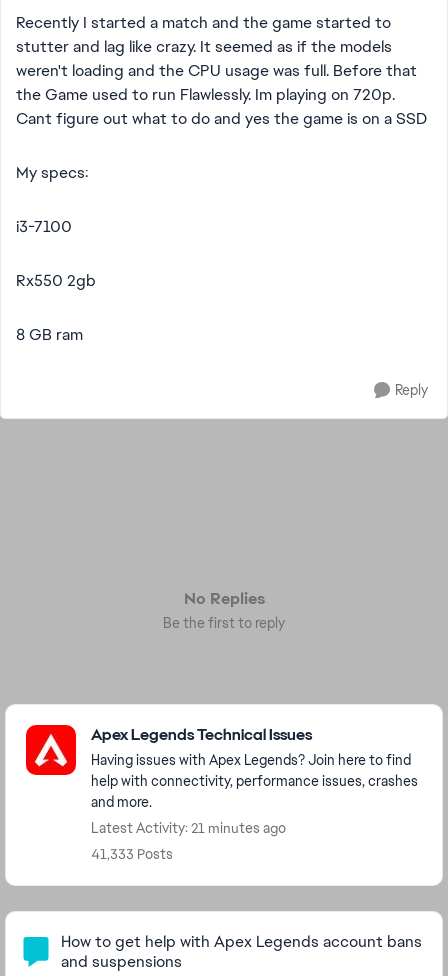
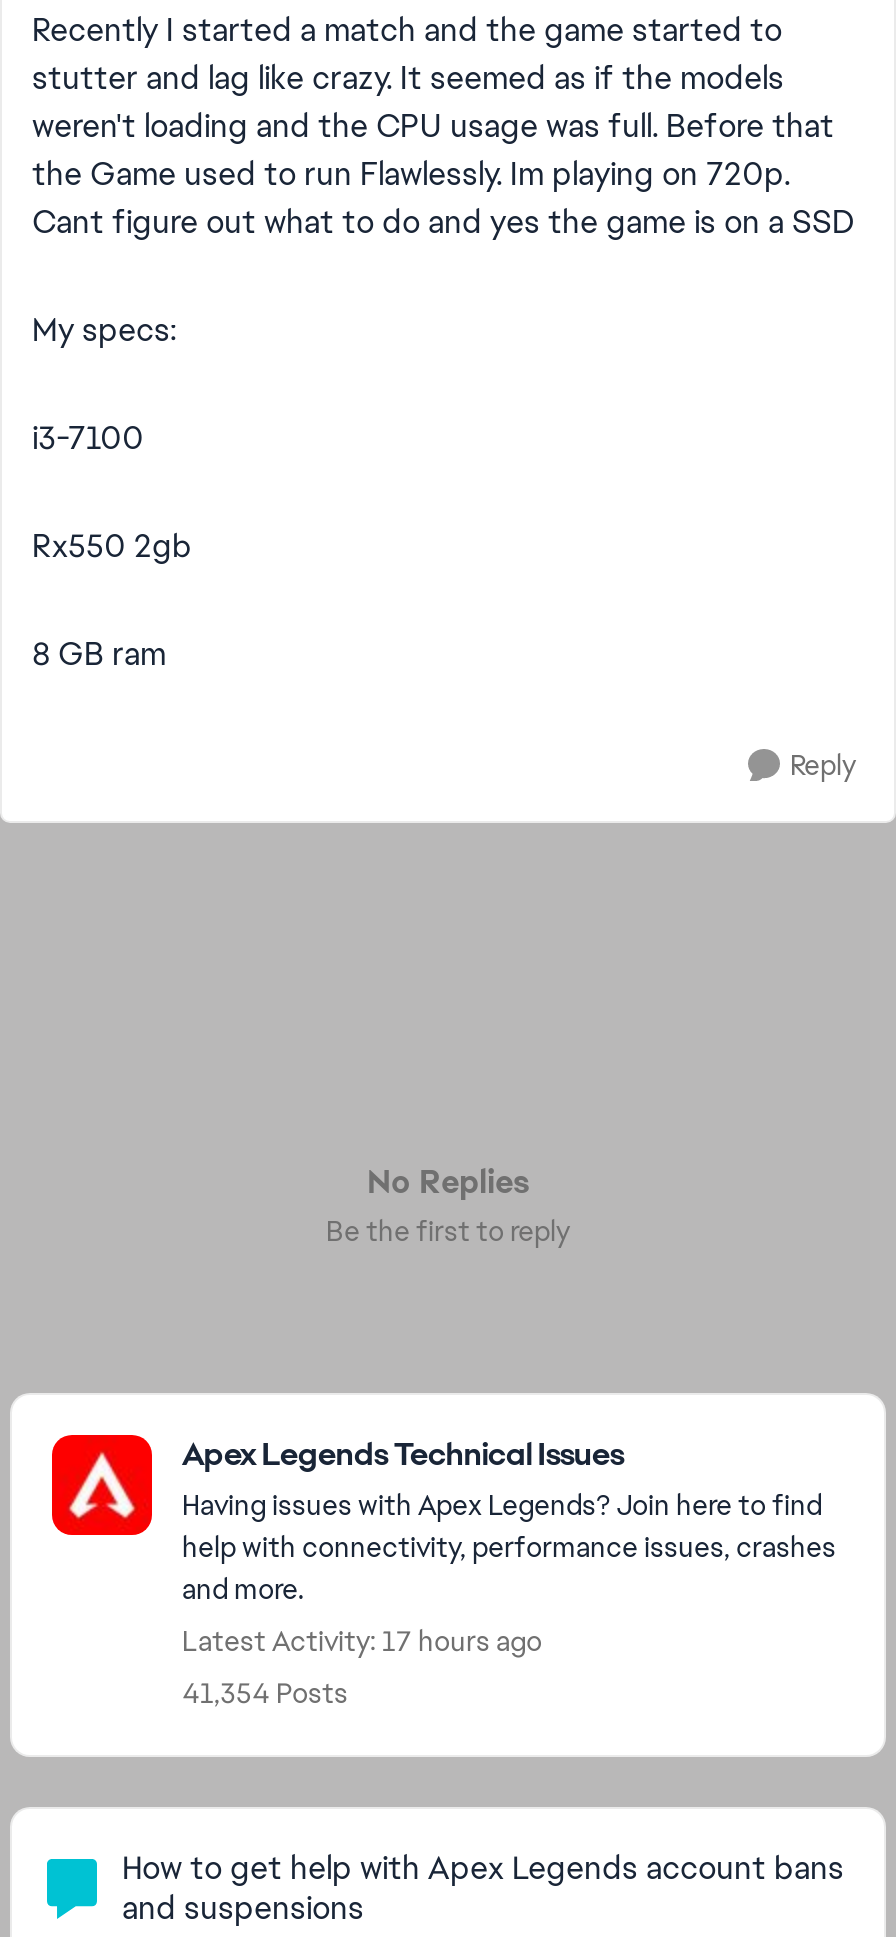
- Latest Activity: 21 minutes ago
+ Latest Activity: 17 hours ago

- 41,333 Posts
+ 41,354 Posts
